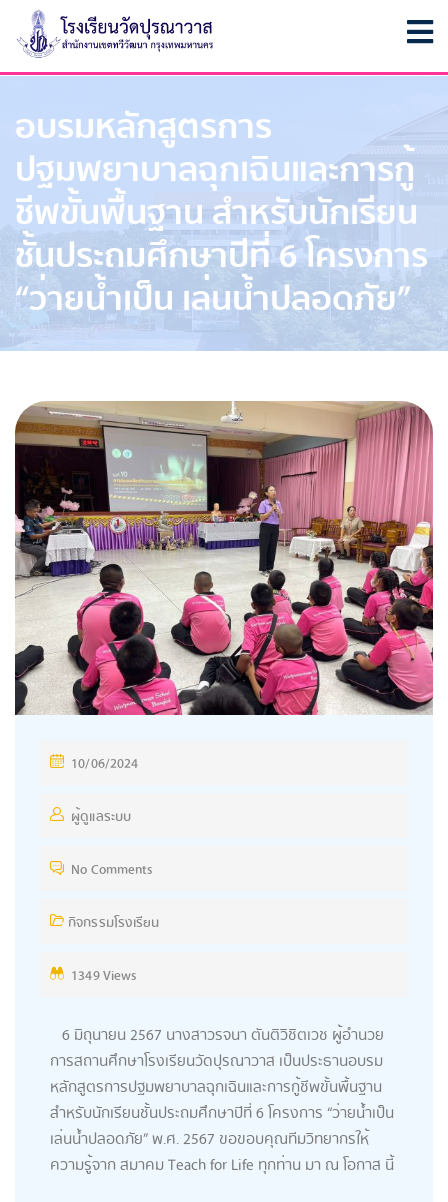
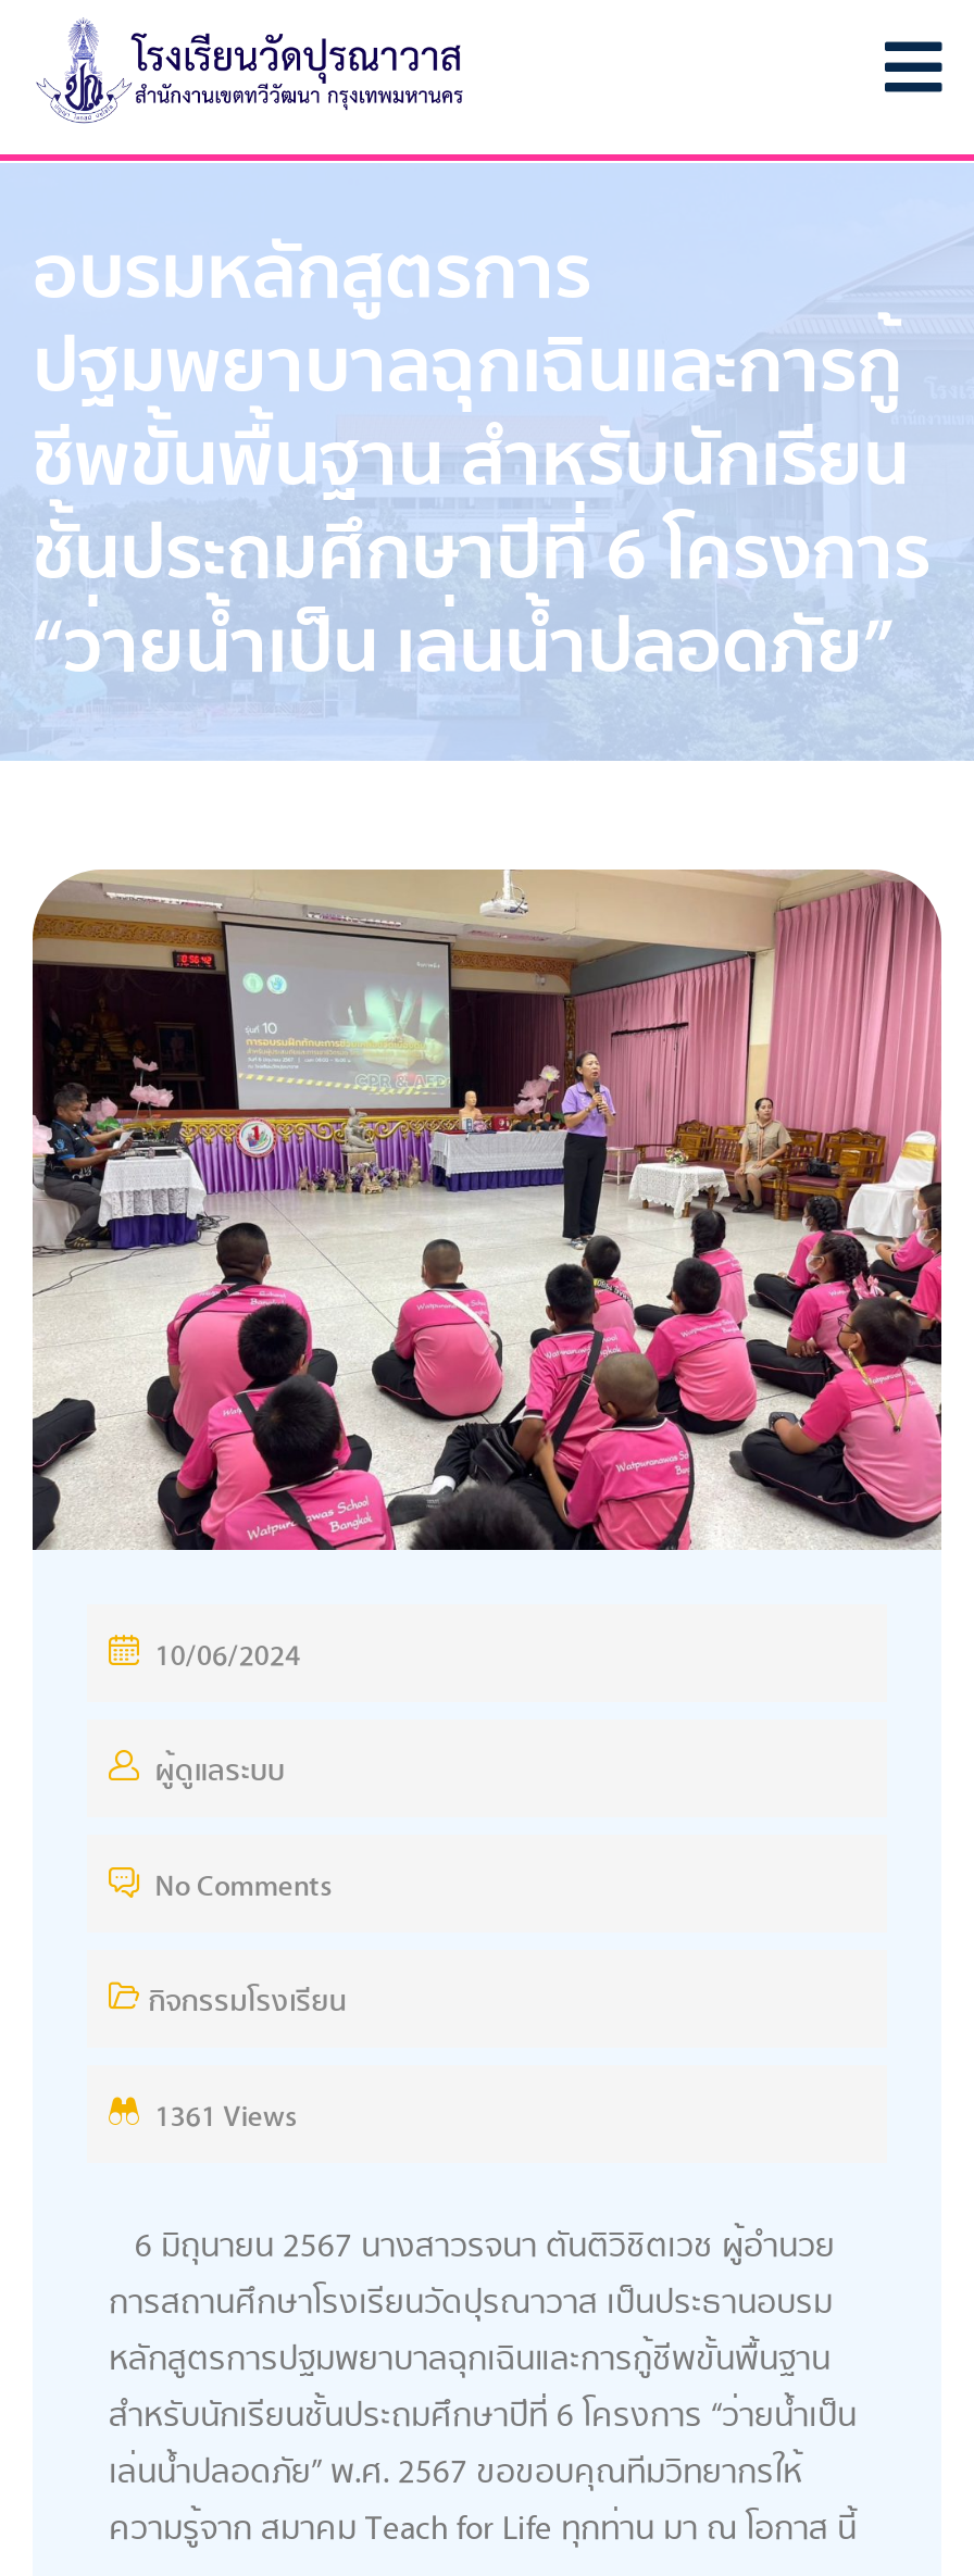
- 1349 Views
+ 1361 Views
